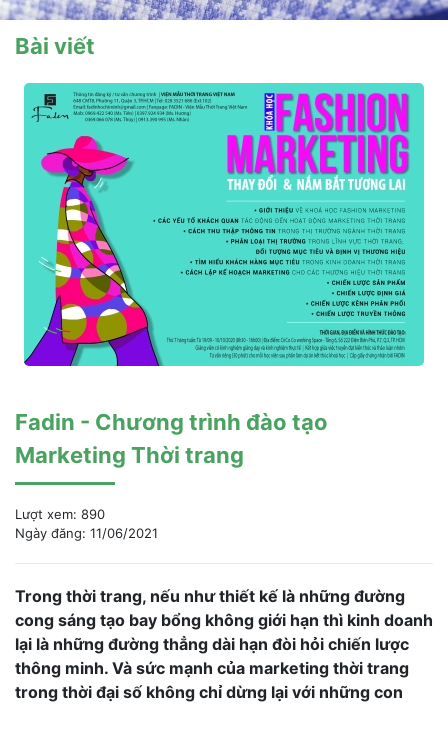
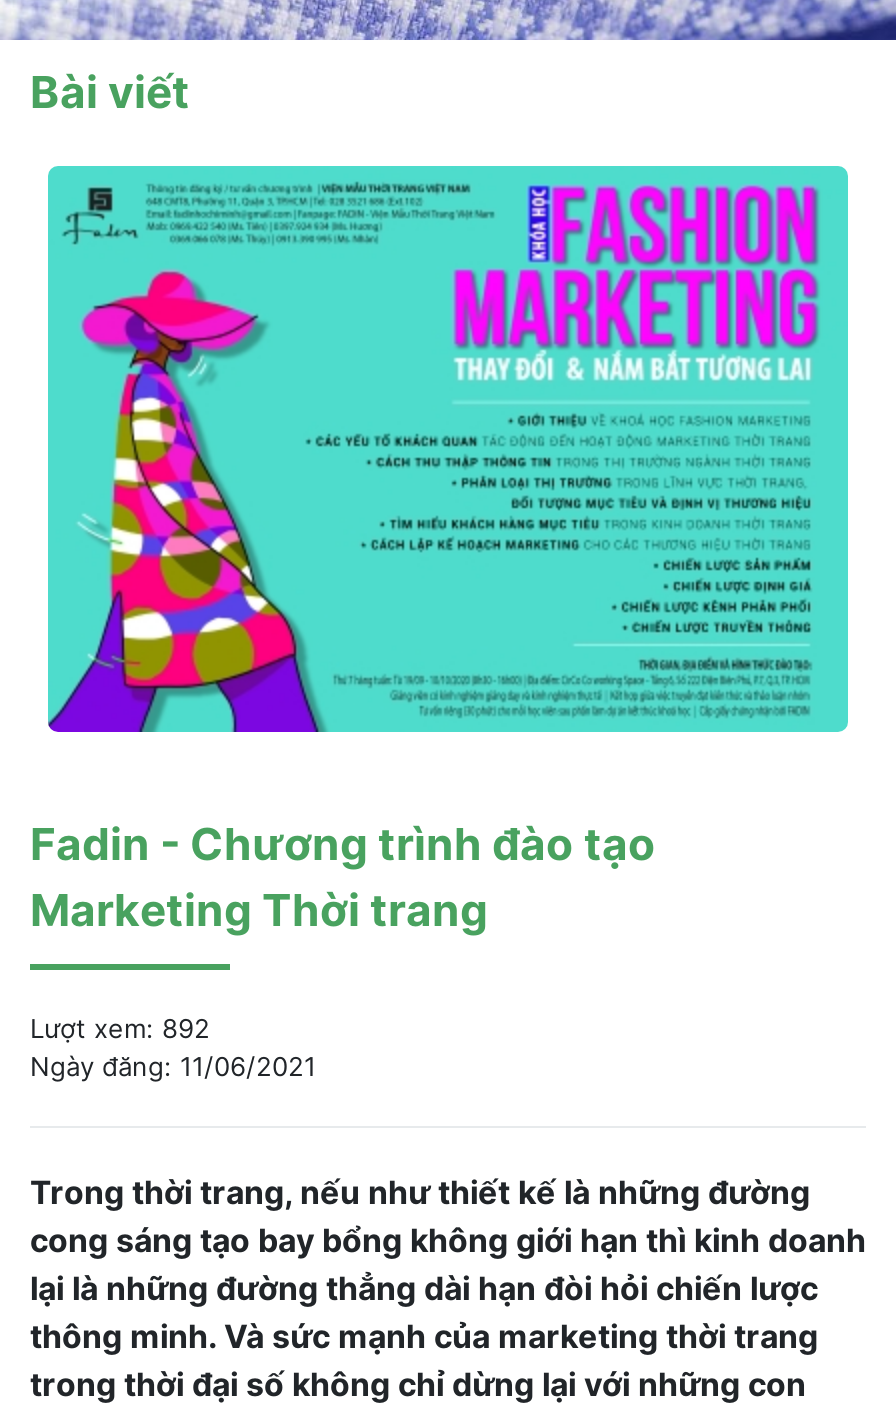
- Lượt xem: 890
+ Lượt xem: 892
